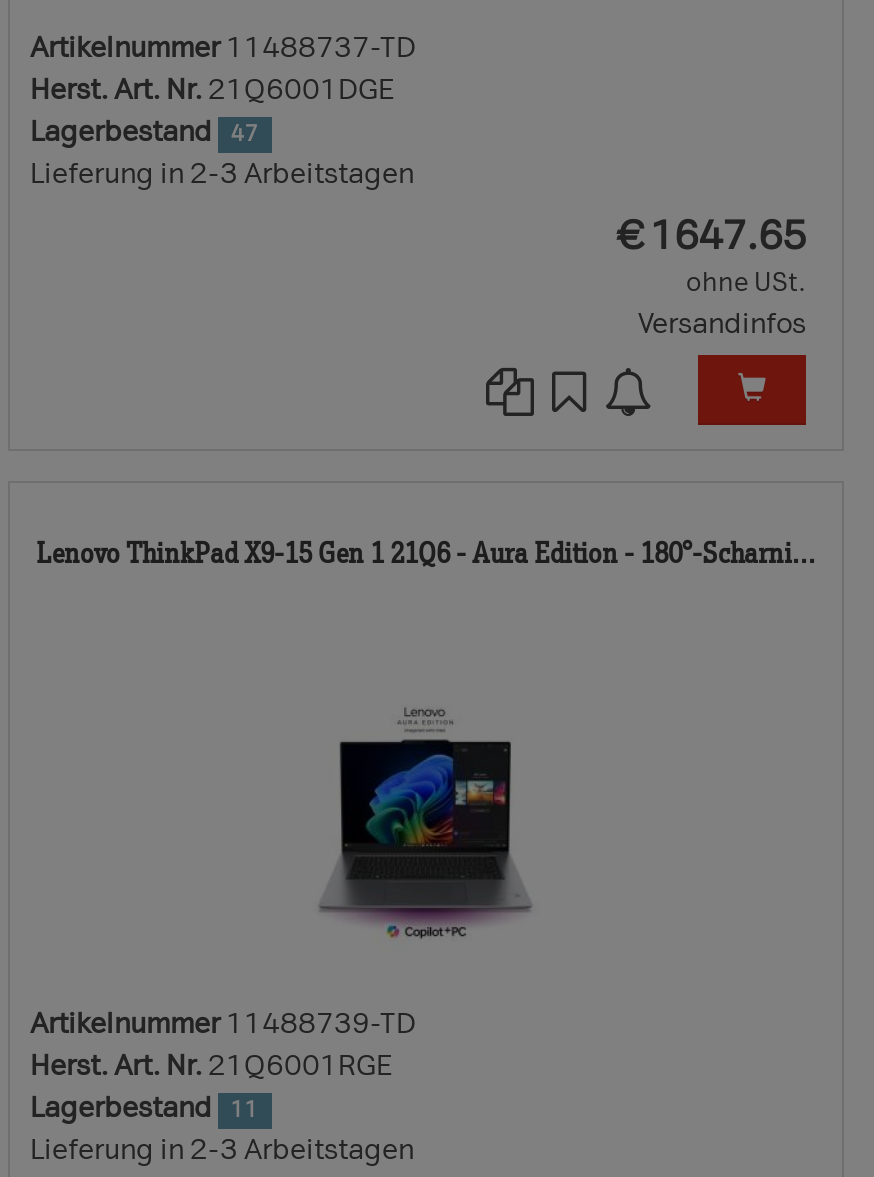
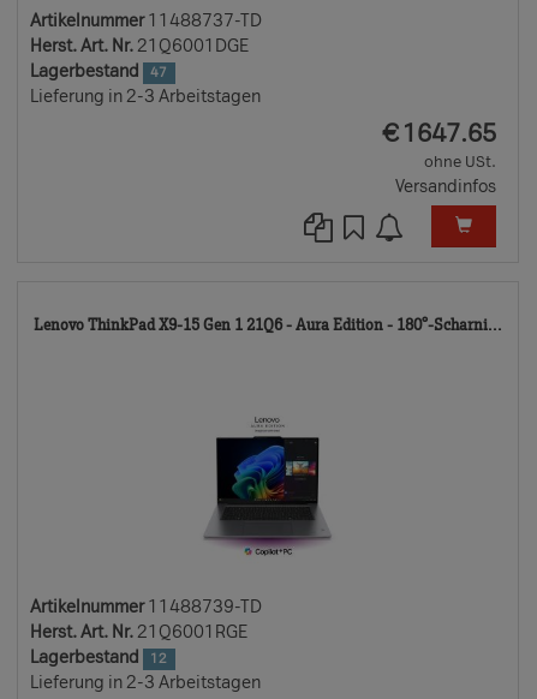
- Lagerbestand 11
+ Lagerbestand 12
